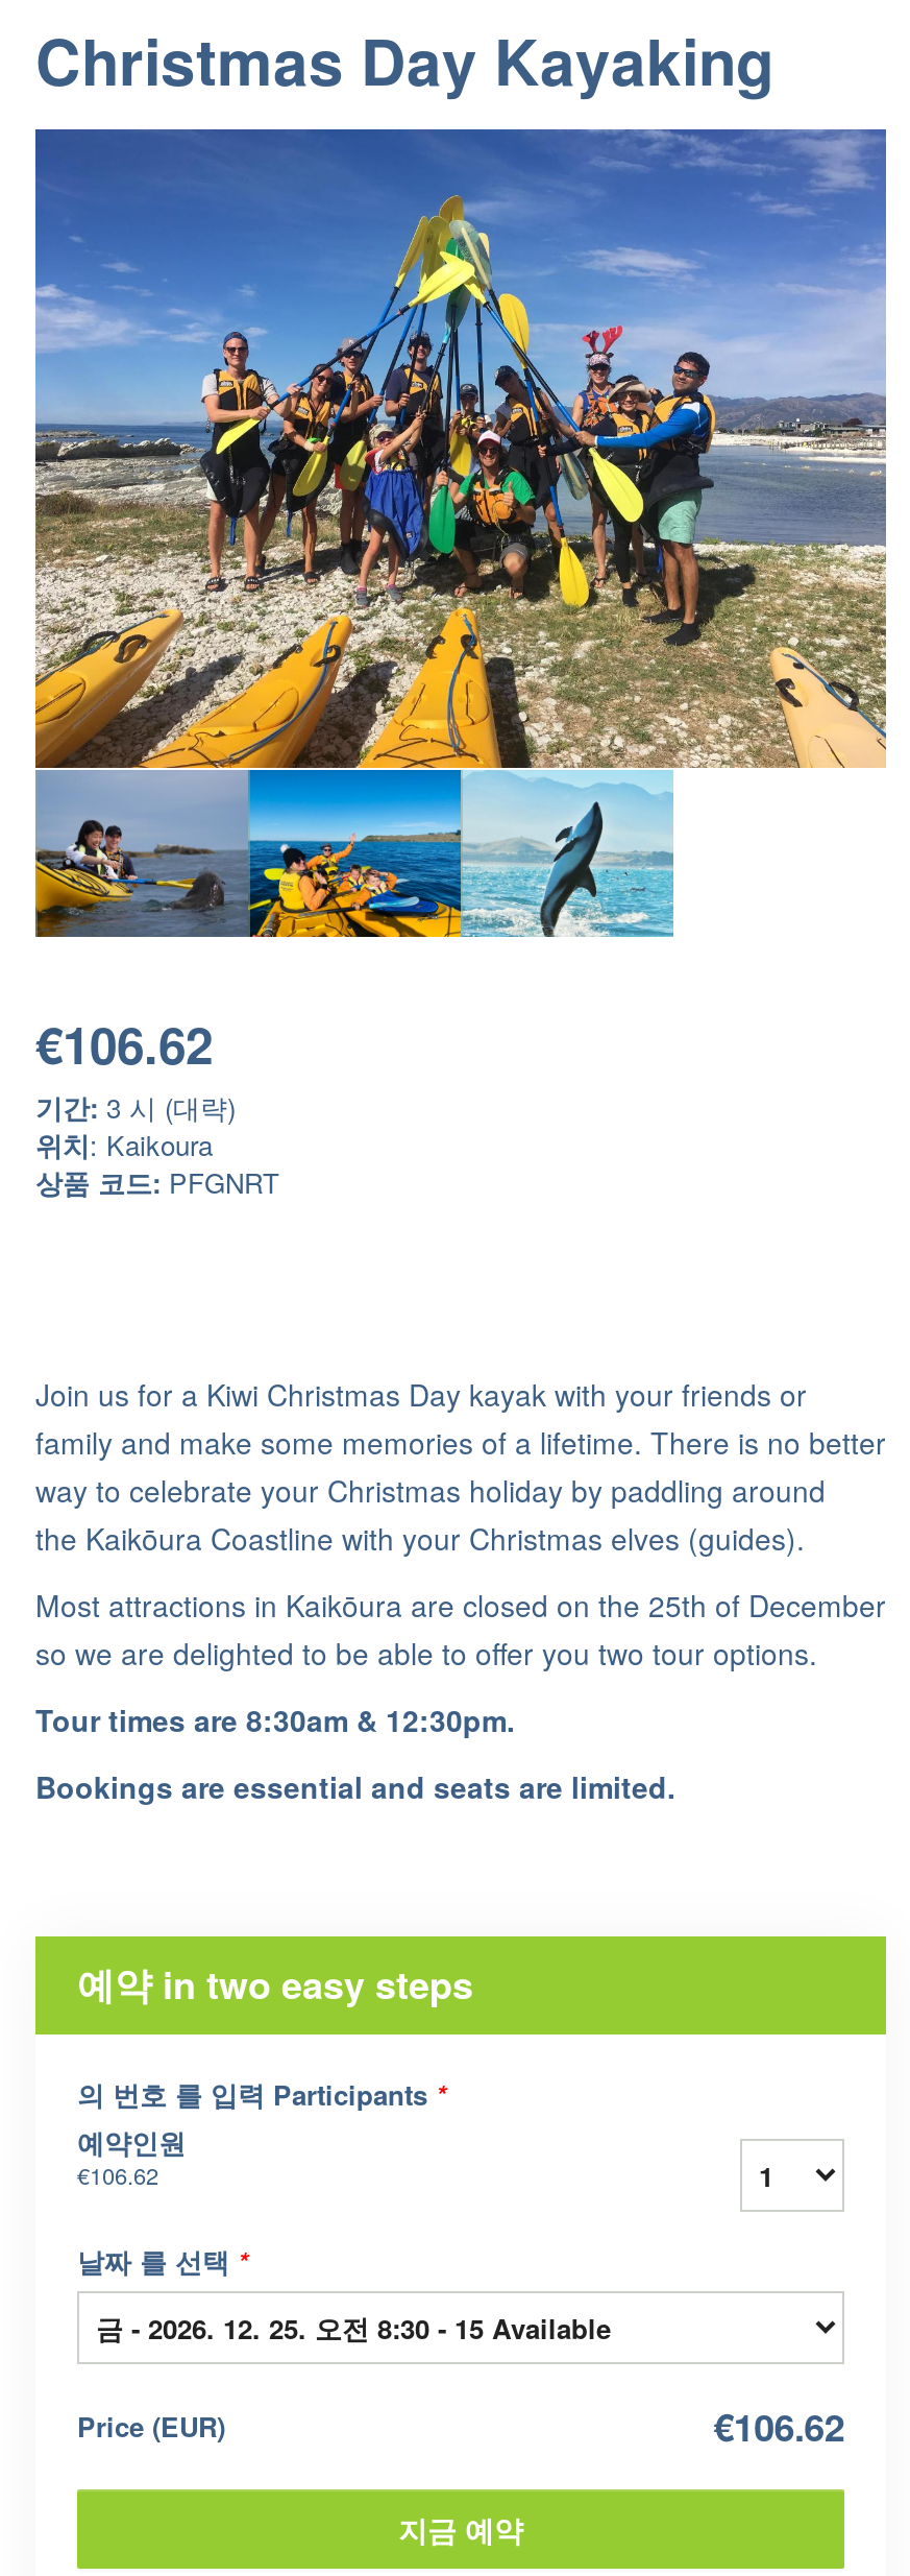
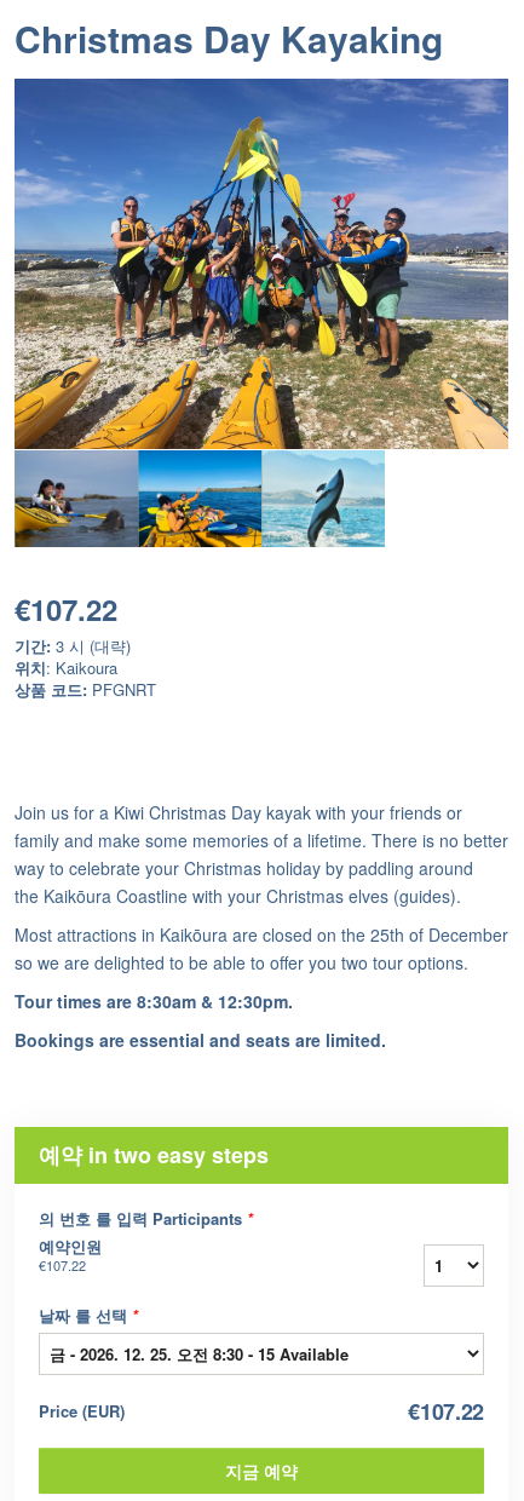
- €106.62
+ €107.22

- €106.62
+ €107.22

- €106.62
+ €107.22
